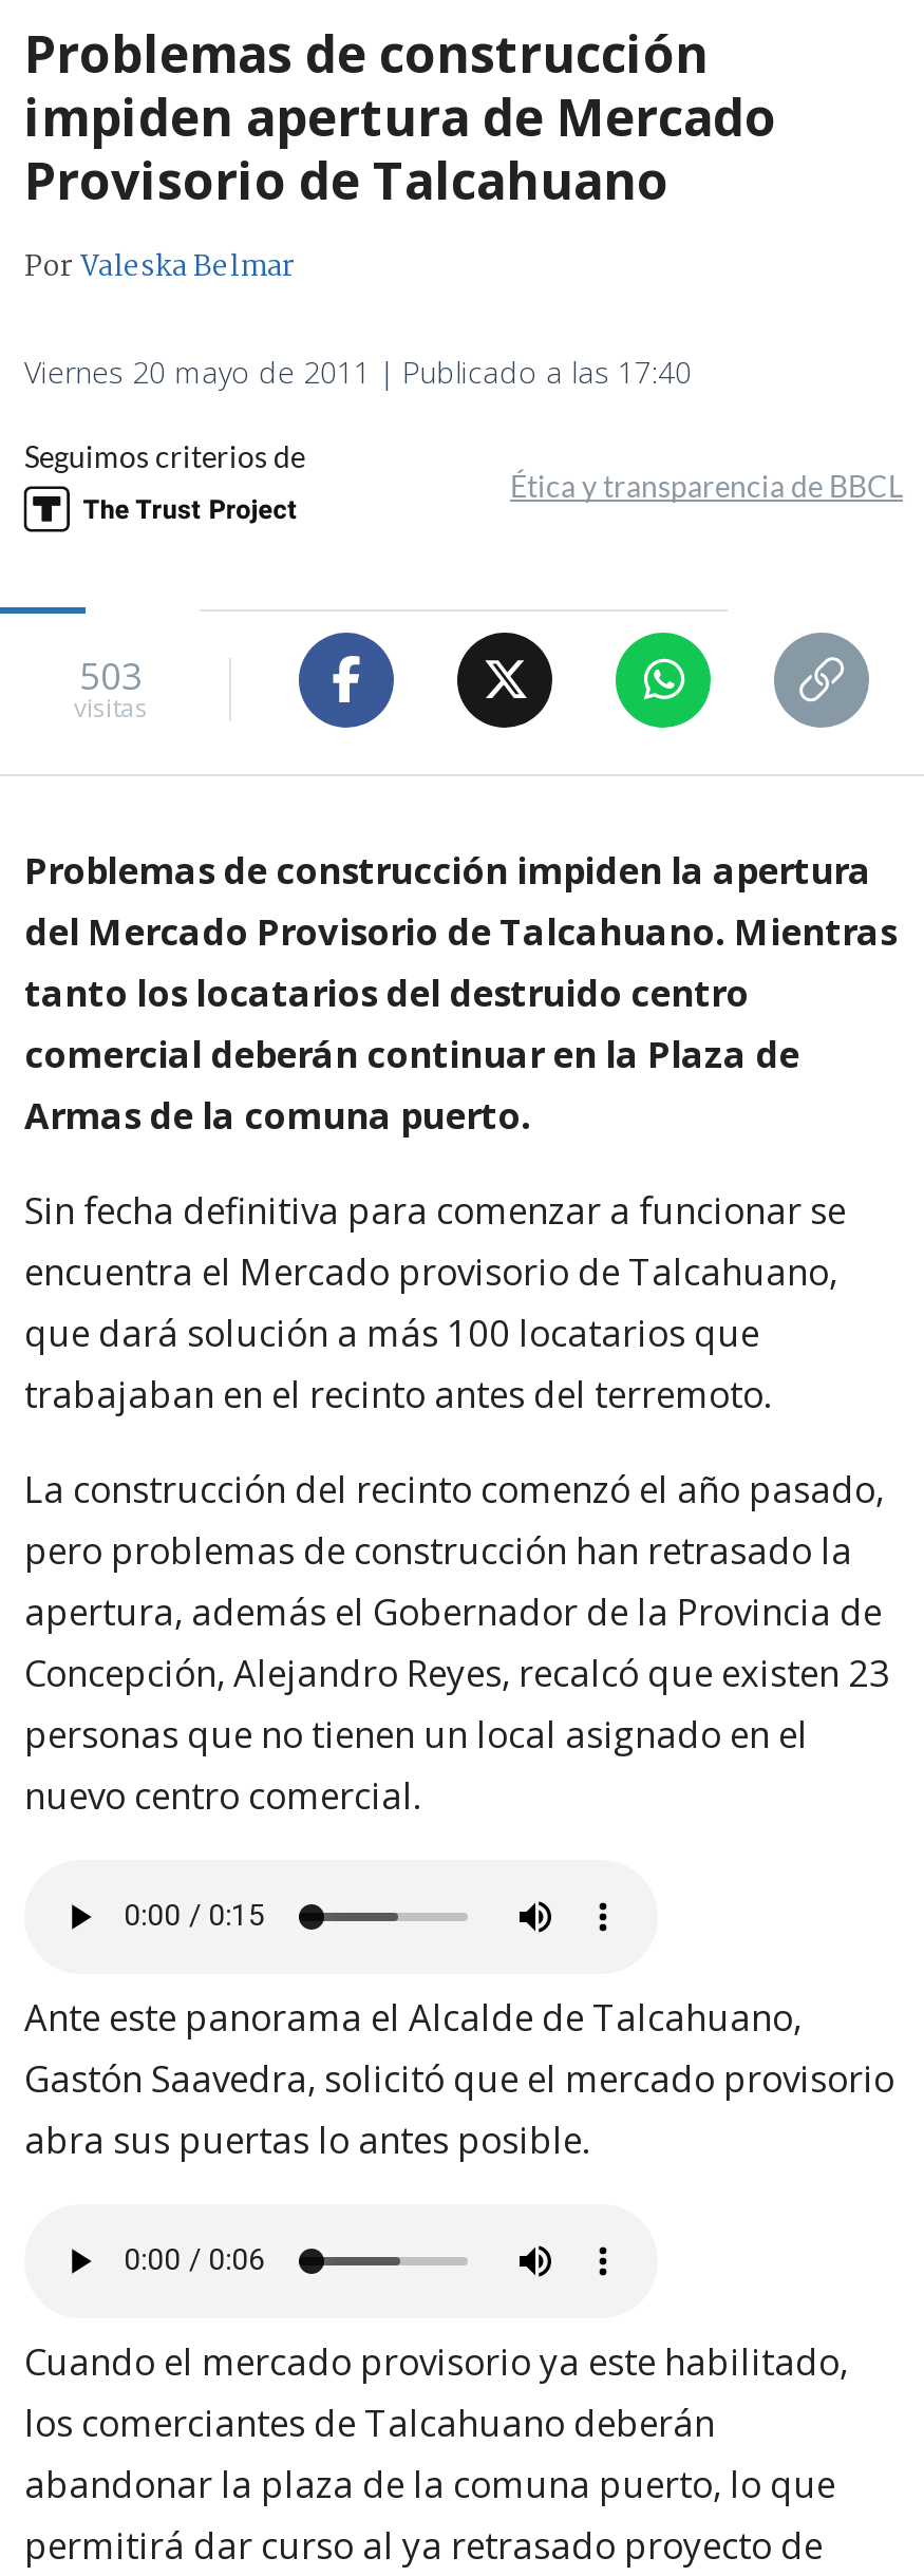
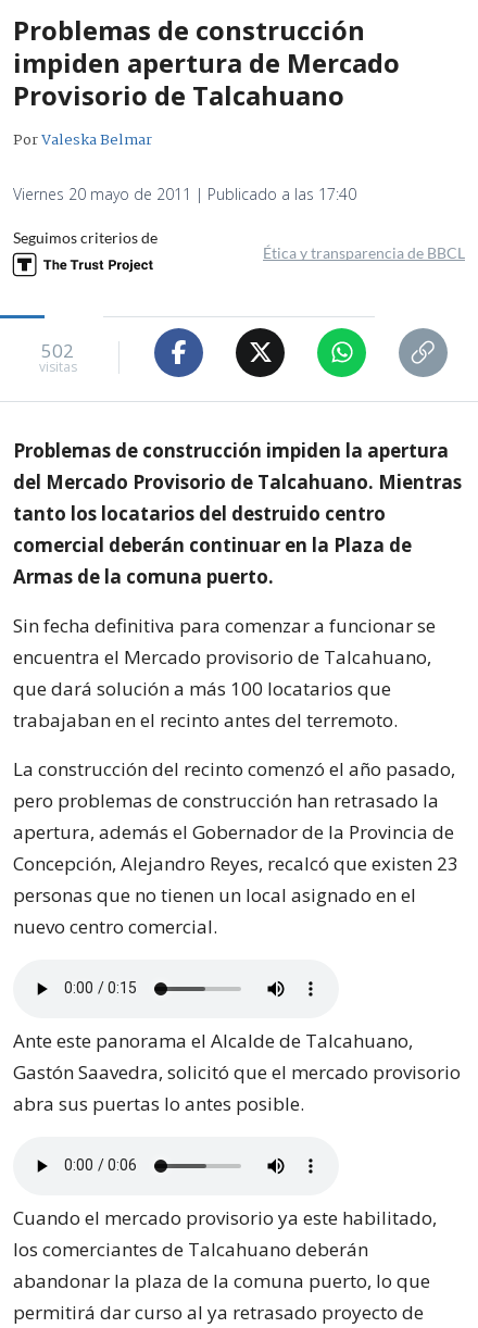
- 503
+ 502
